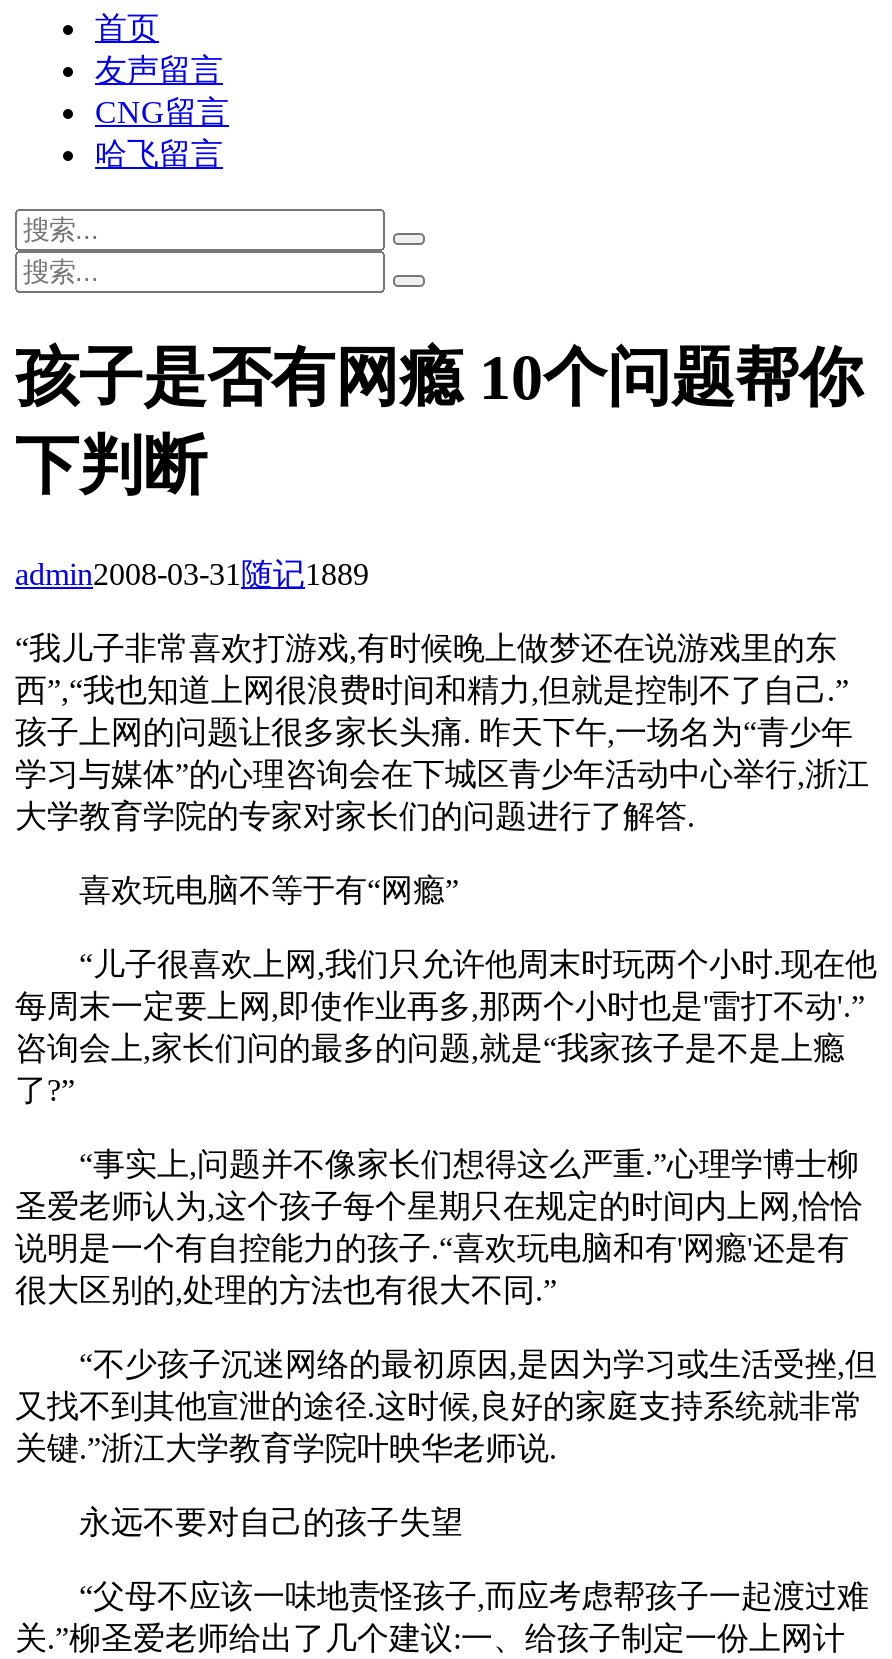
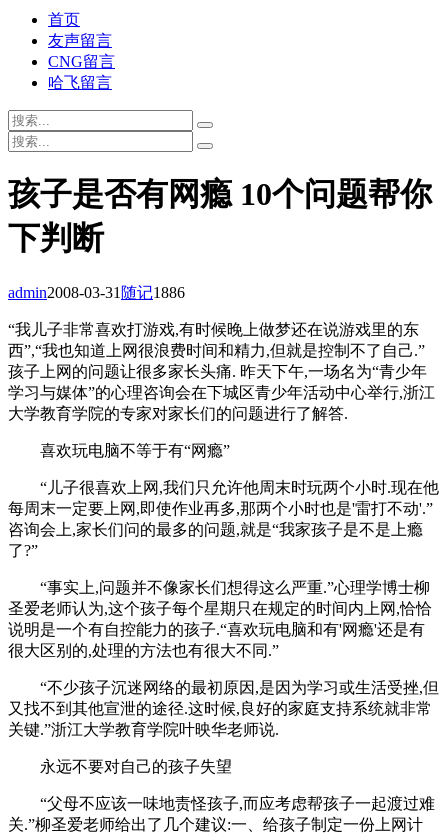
- admin2008-03-31随记1889
+ admin2008-03-31随记1886
